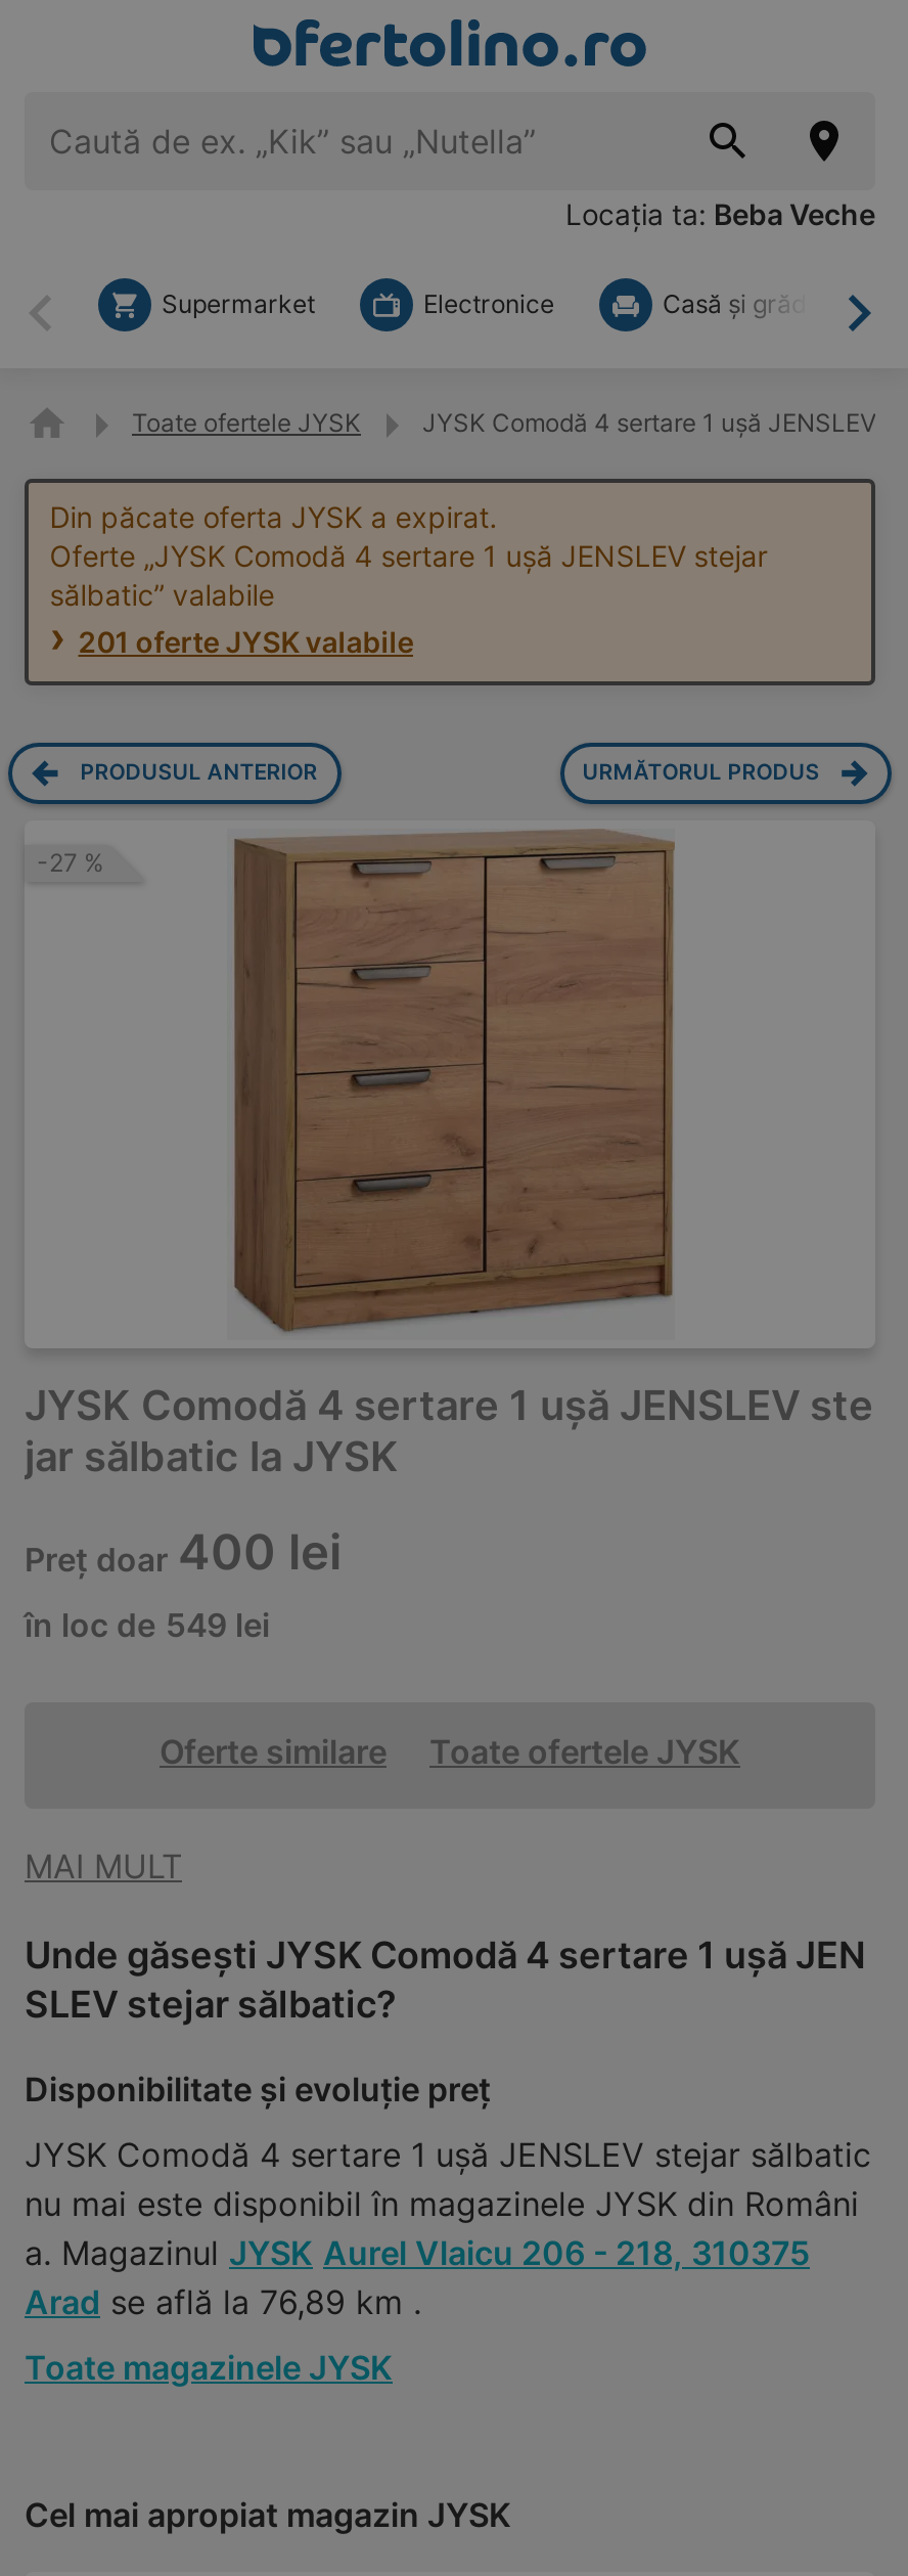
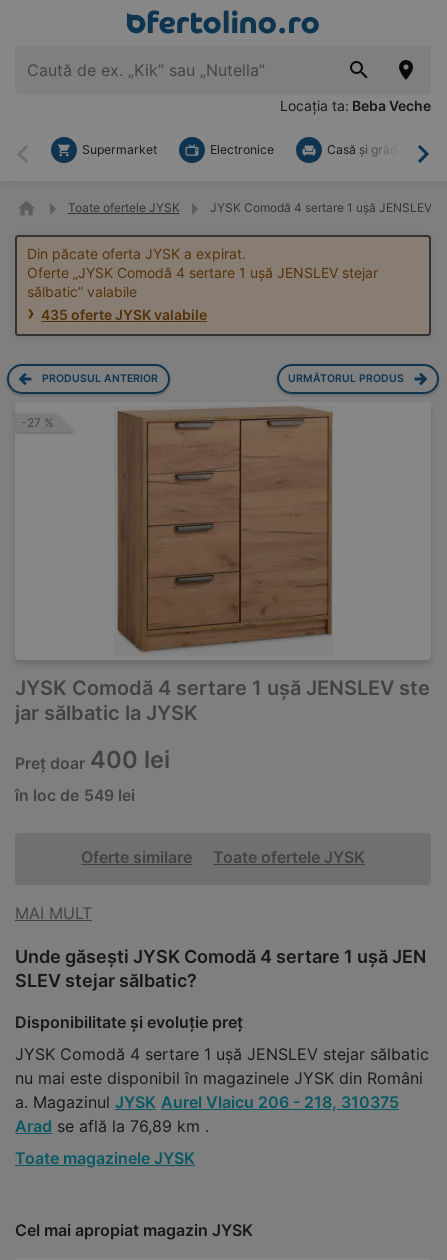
- 201 oferte JYSK valabile
+ 435 oferte JYSK valabile
